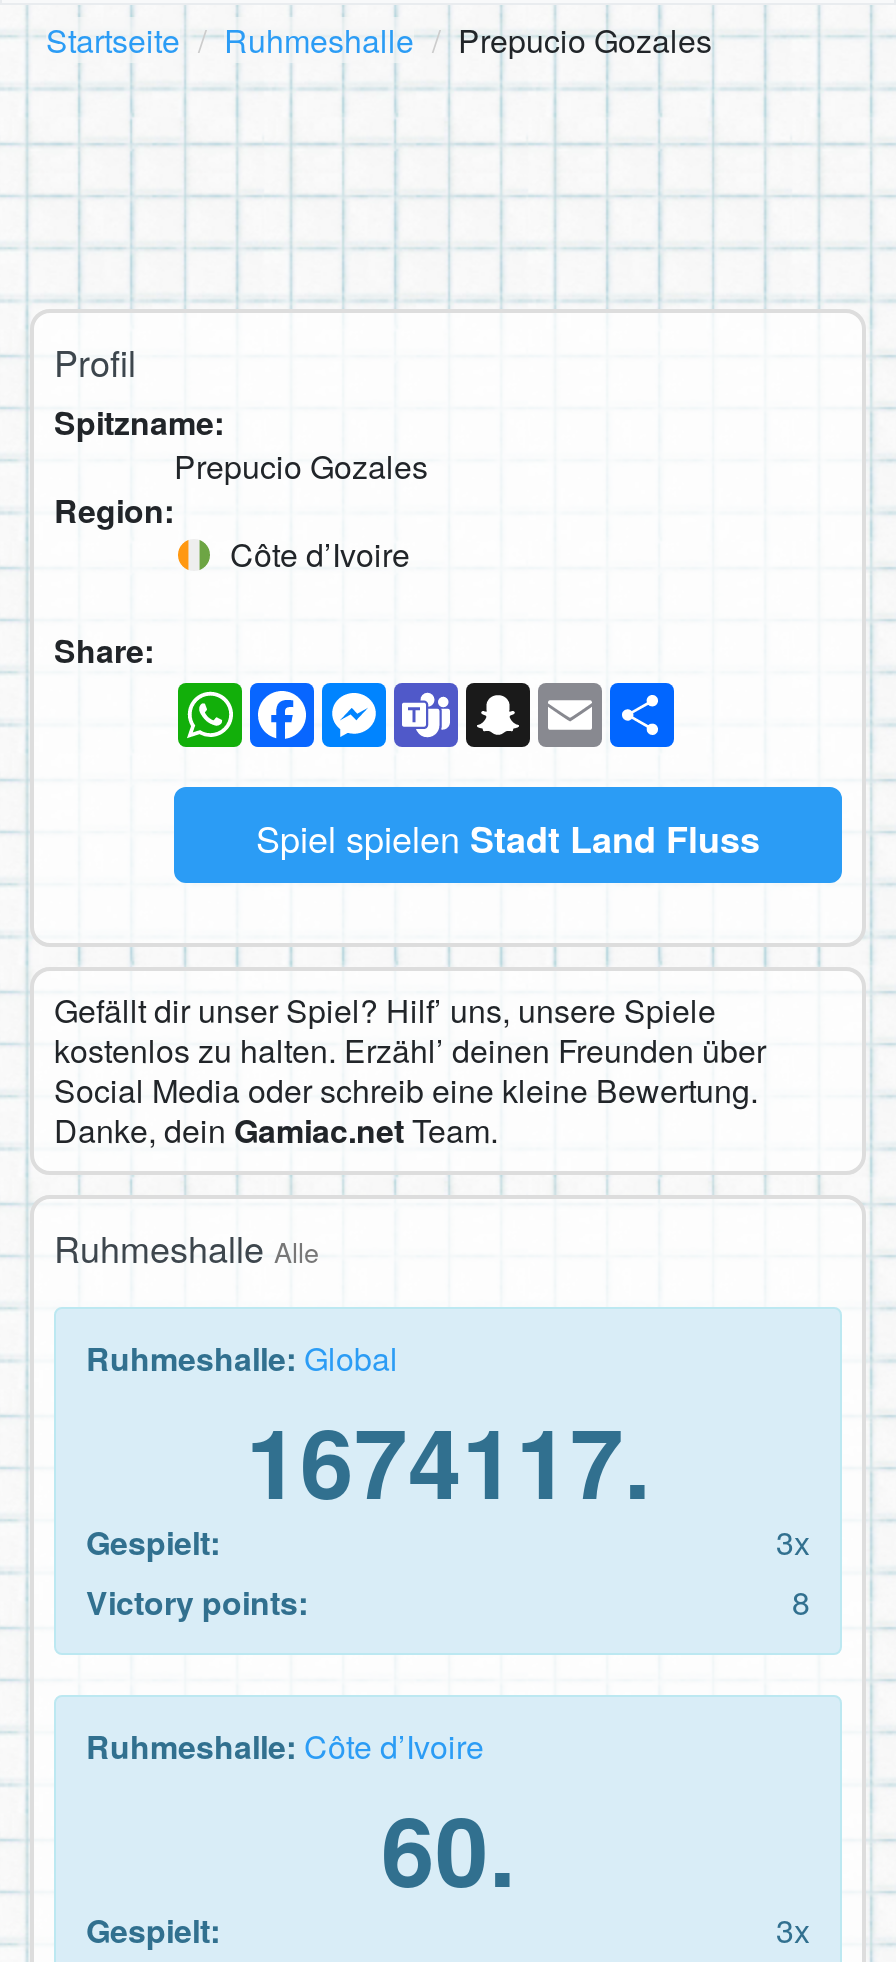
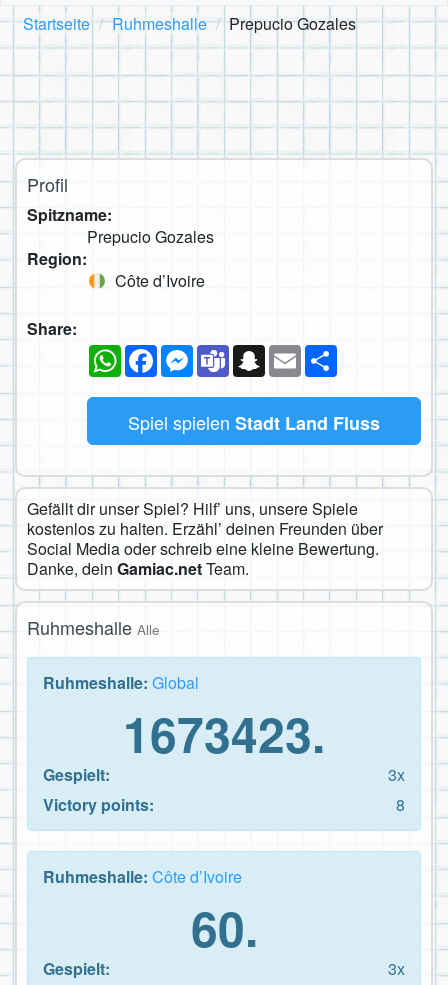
- 1674117.
+ 1673423.
